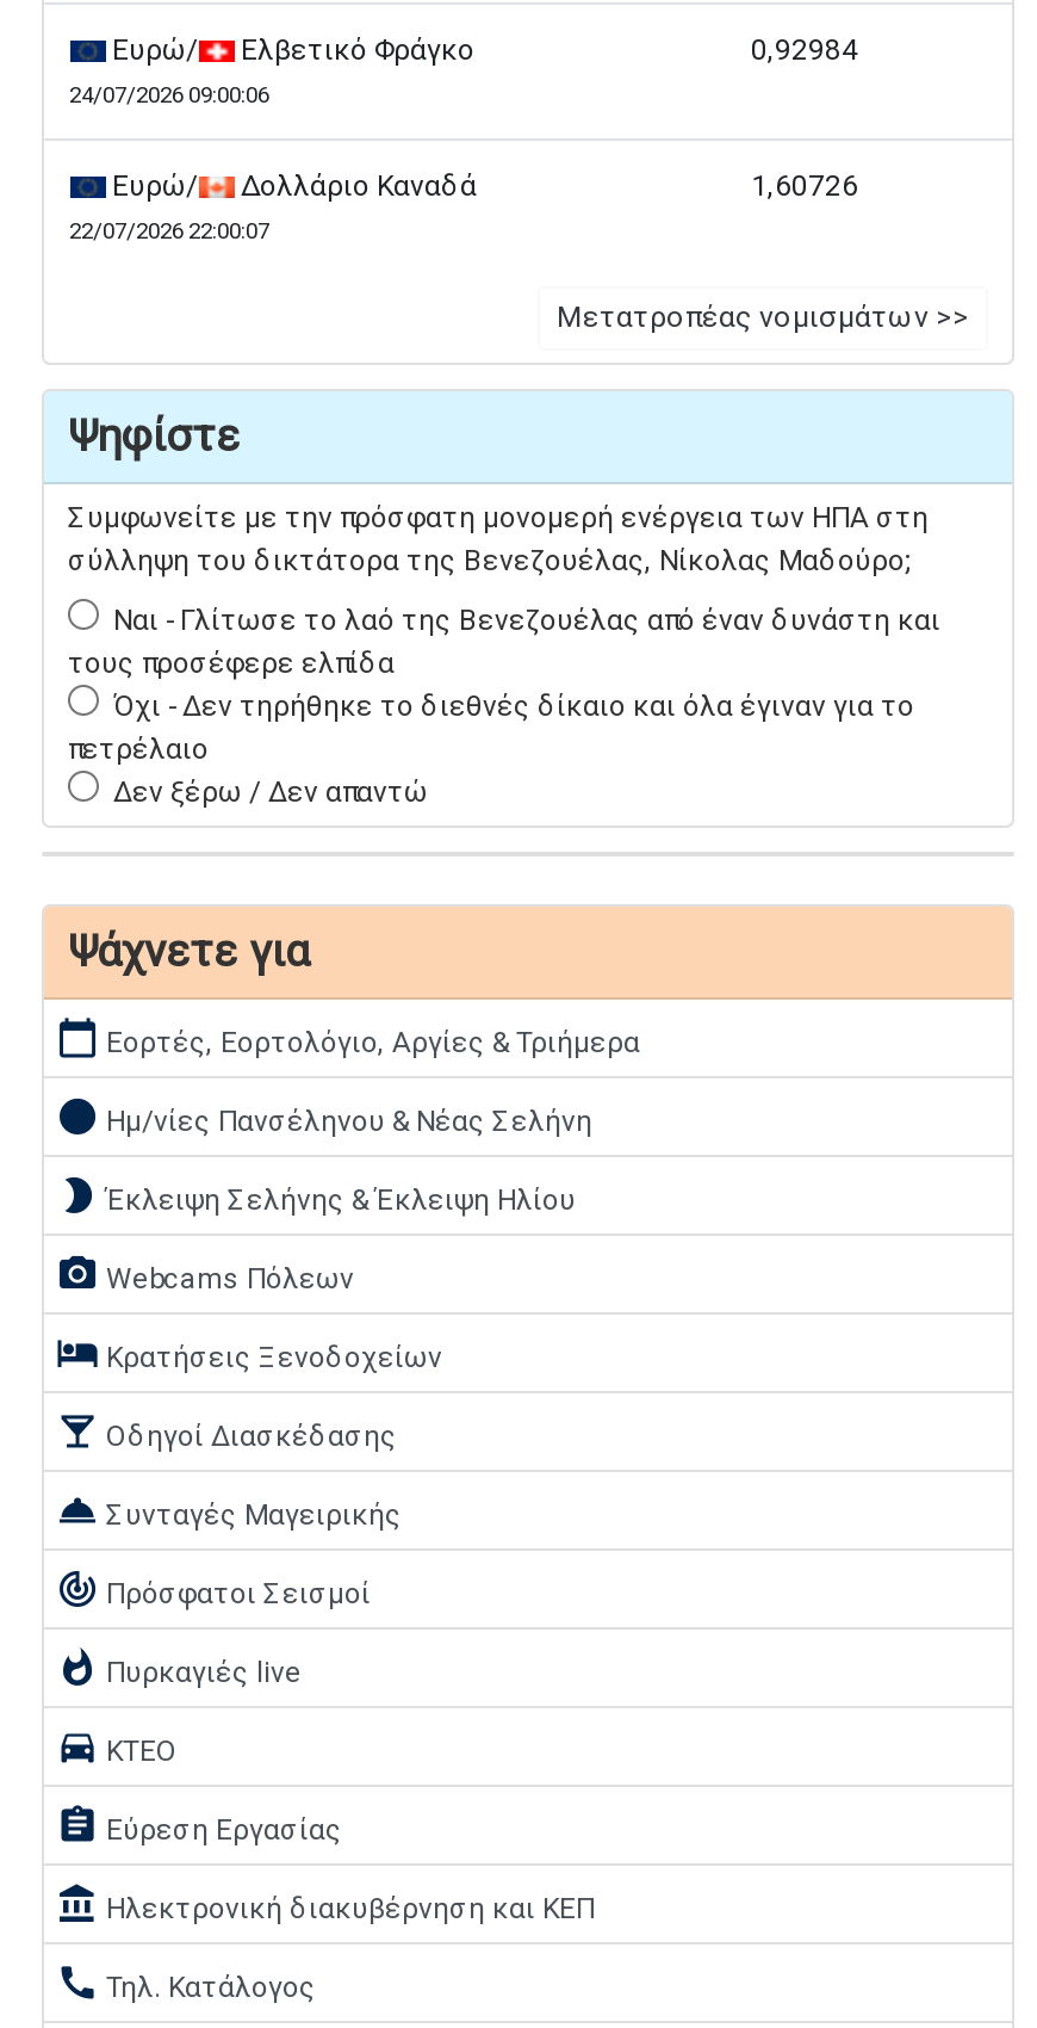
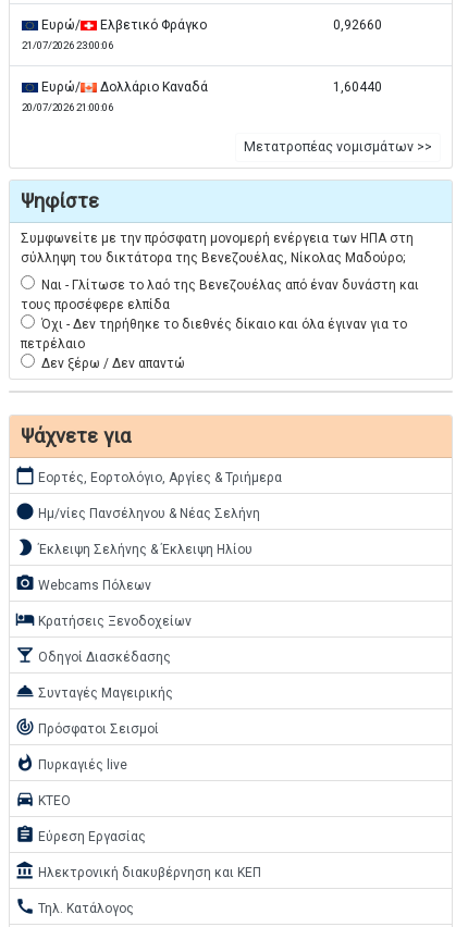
- 0,92984
+ 0,92660

- 24/07/2026 09:00:06
+ 21/07/2026 23:00:06

- 1,60726
+ 1,60440

- 22/07/2026 22:00:07
+ 20/07/2026 21:00:06
